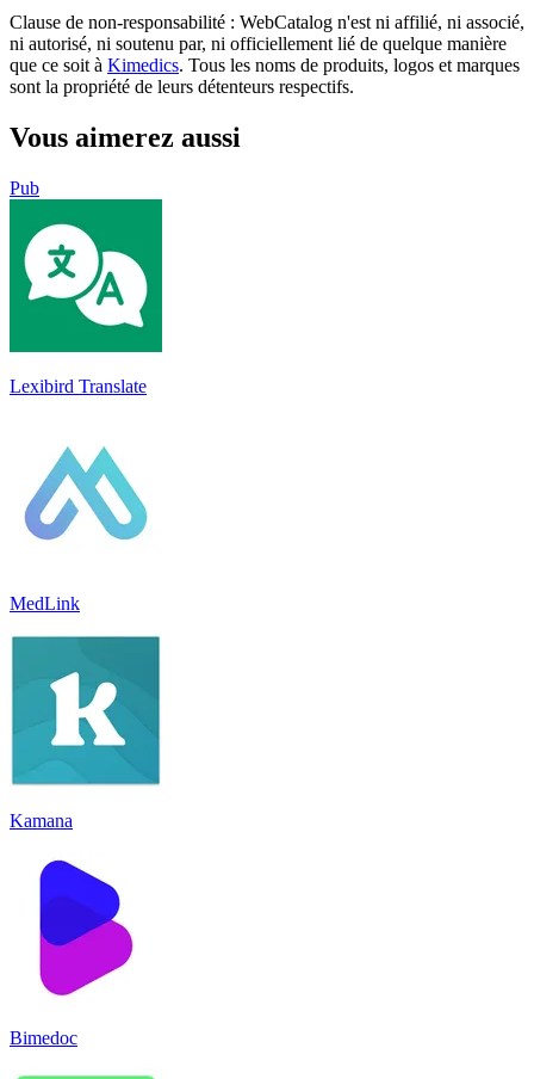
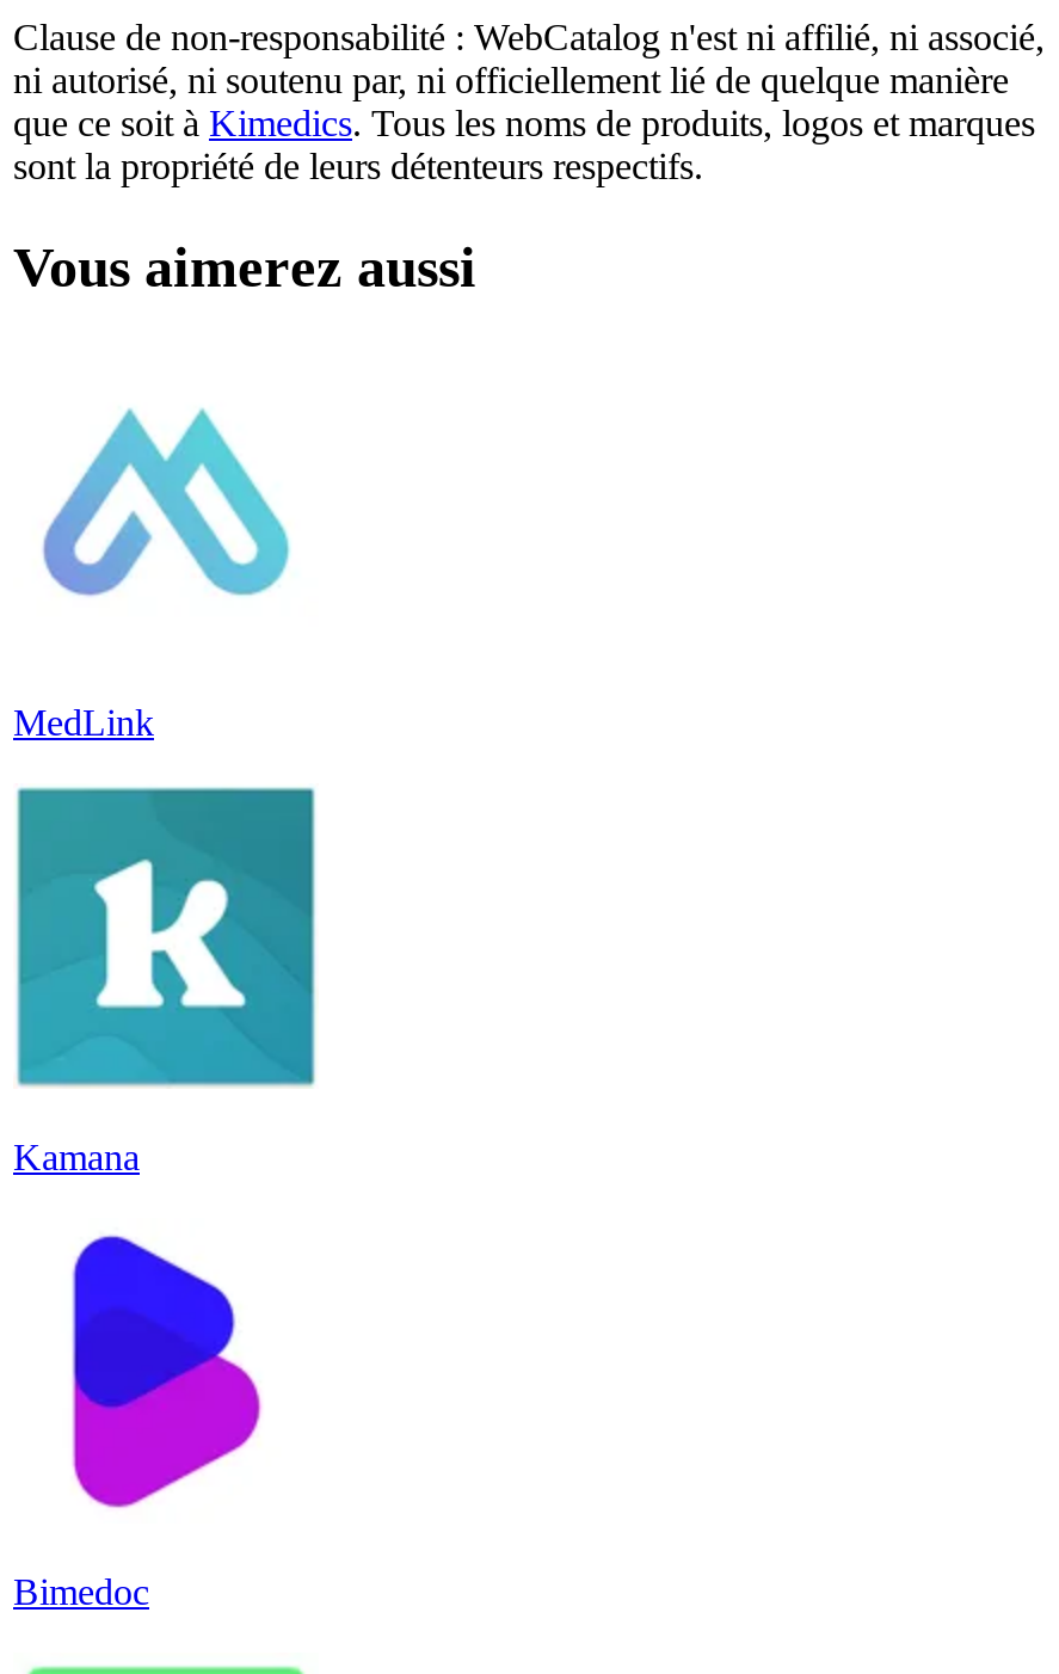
- Pub

- [image]
- Lexibird Translate
